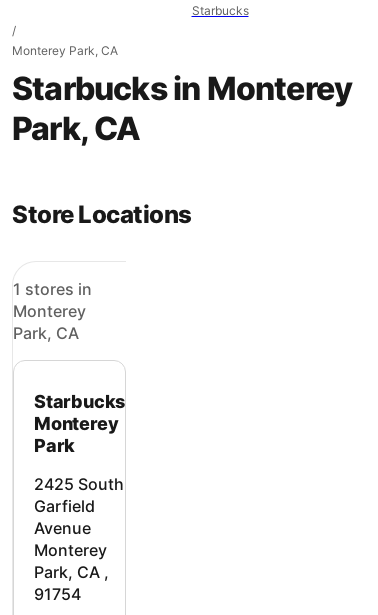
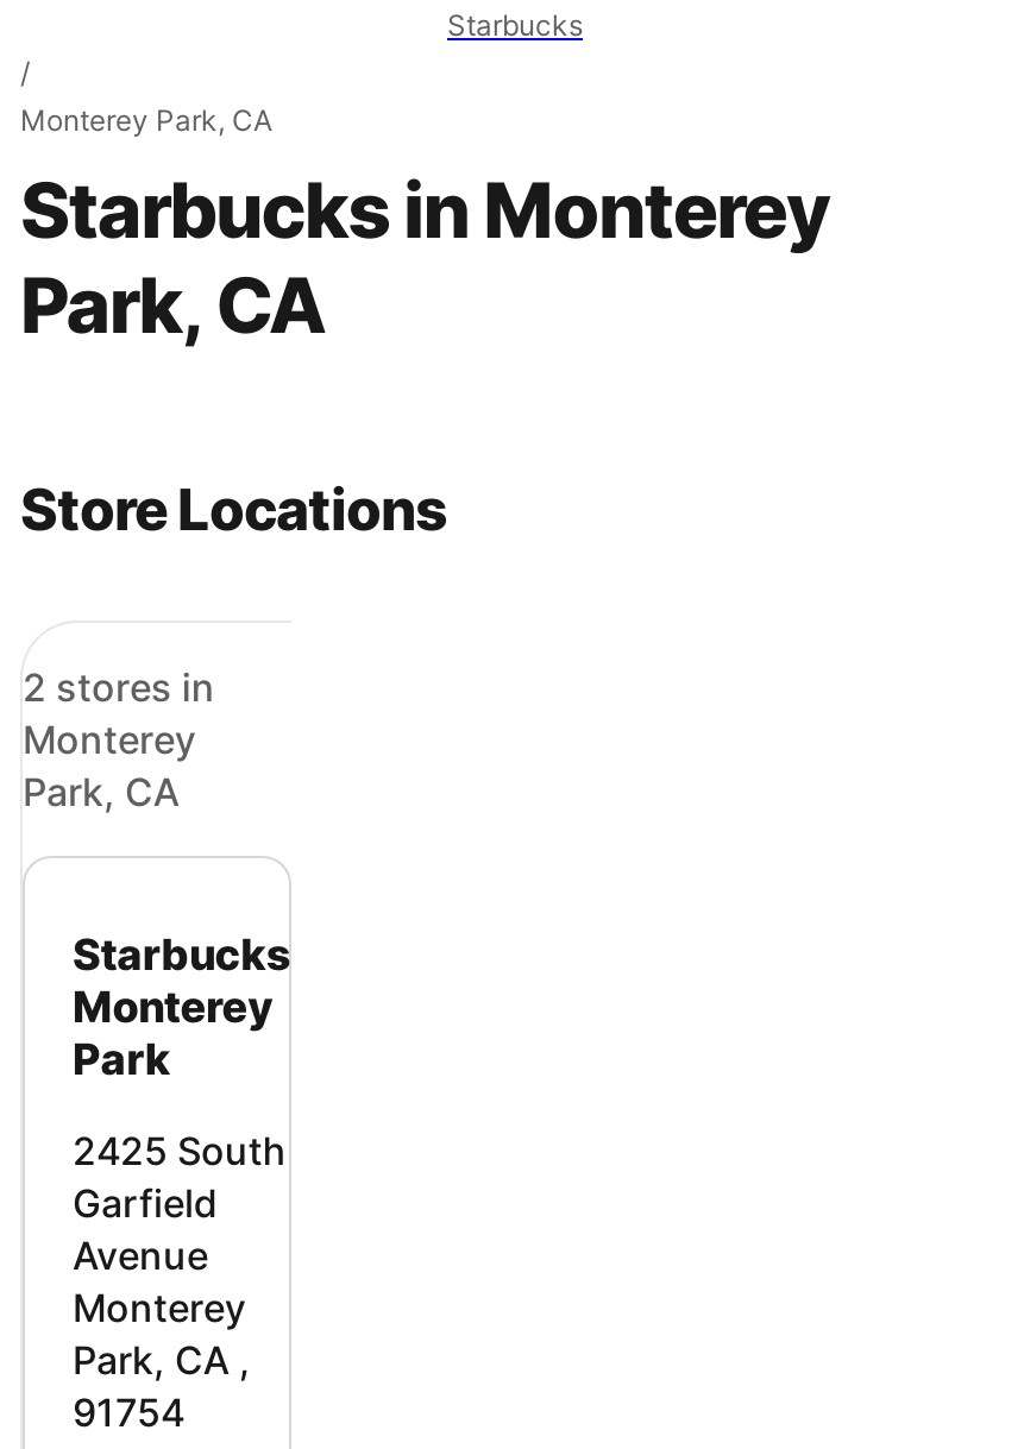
- 1 stores in
+ 2 stores in
